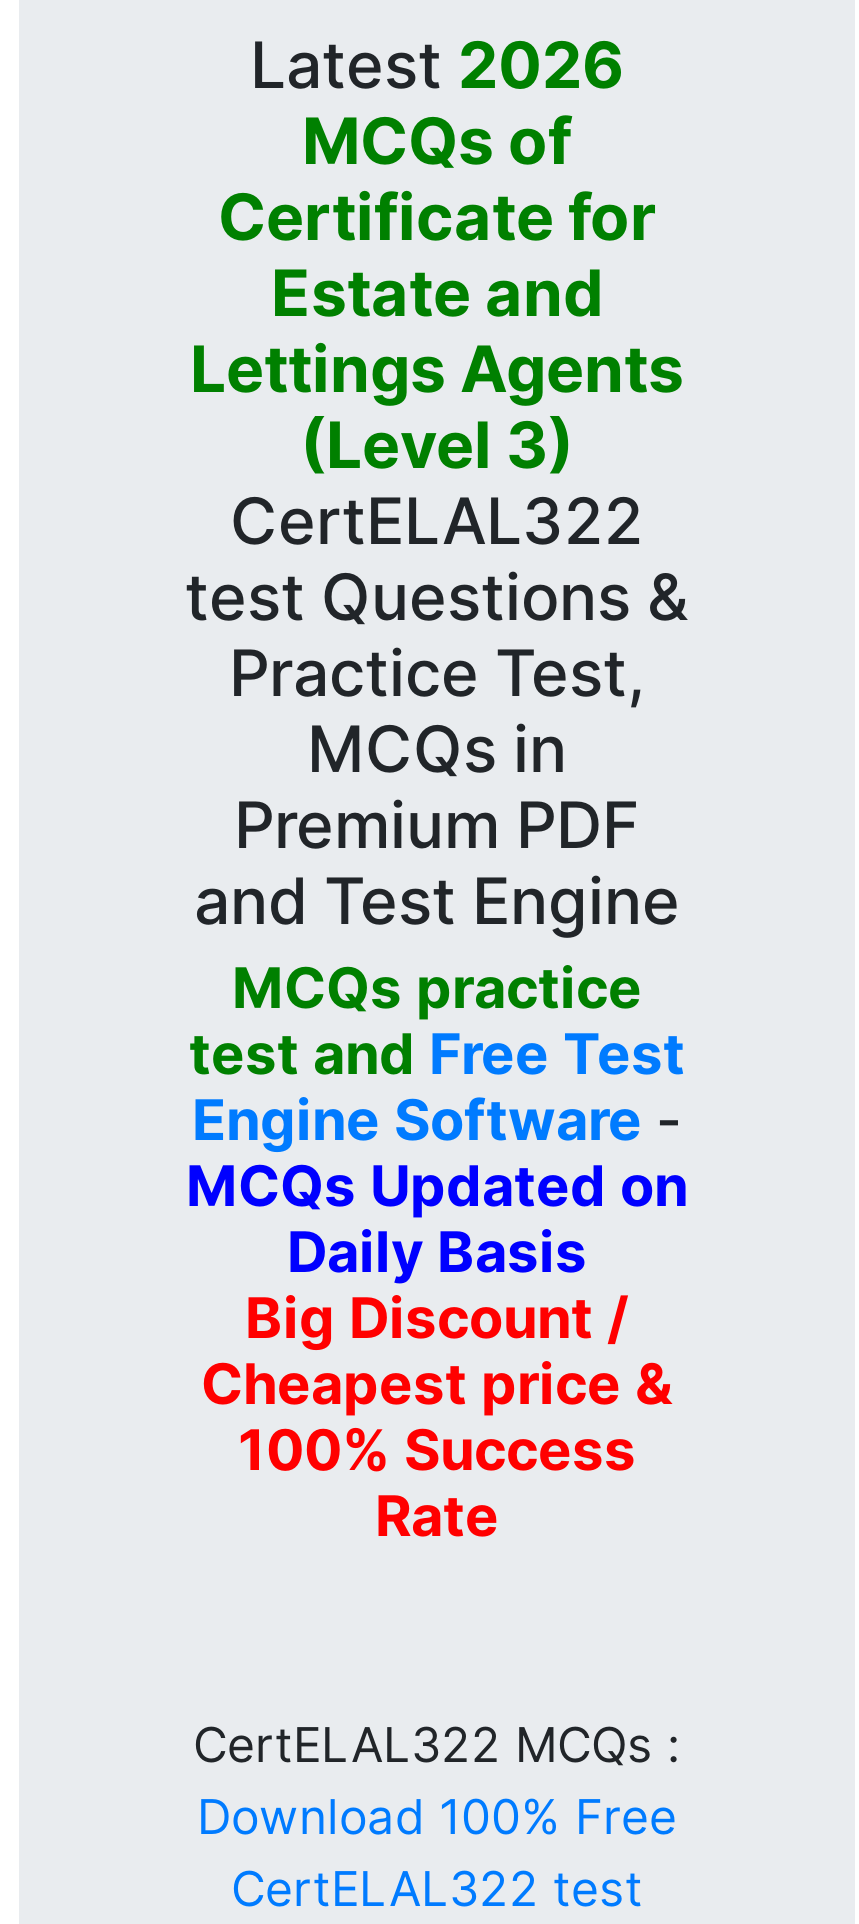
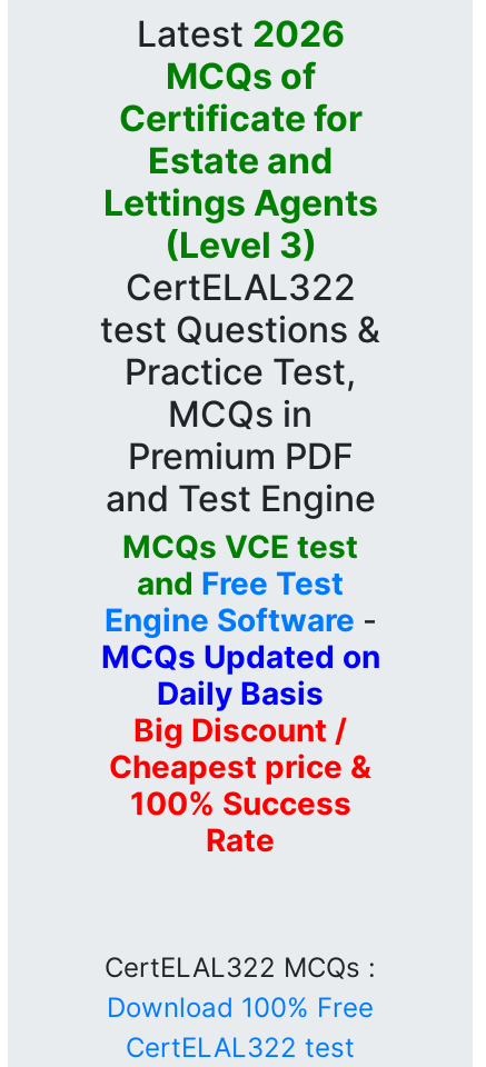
- MCQs practice
- test andFree Test
+ MCQs VCE test
+ andFree Test
